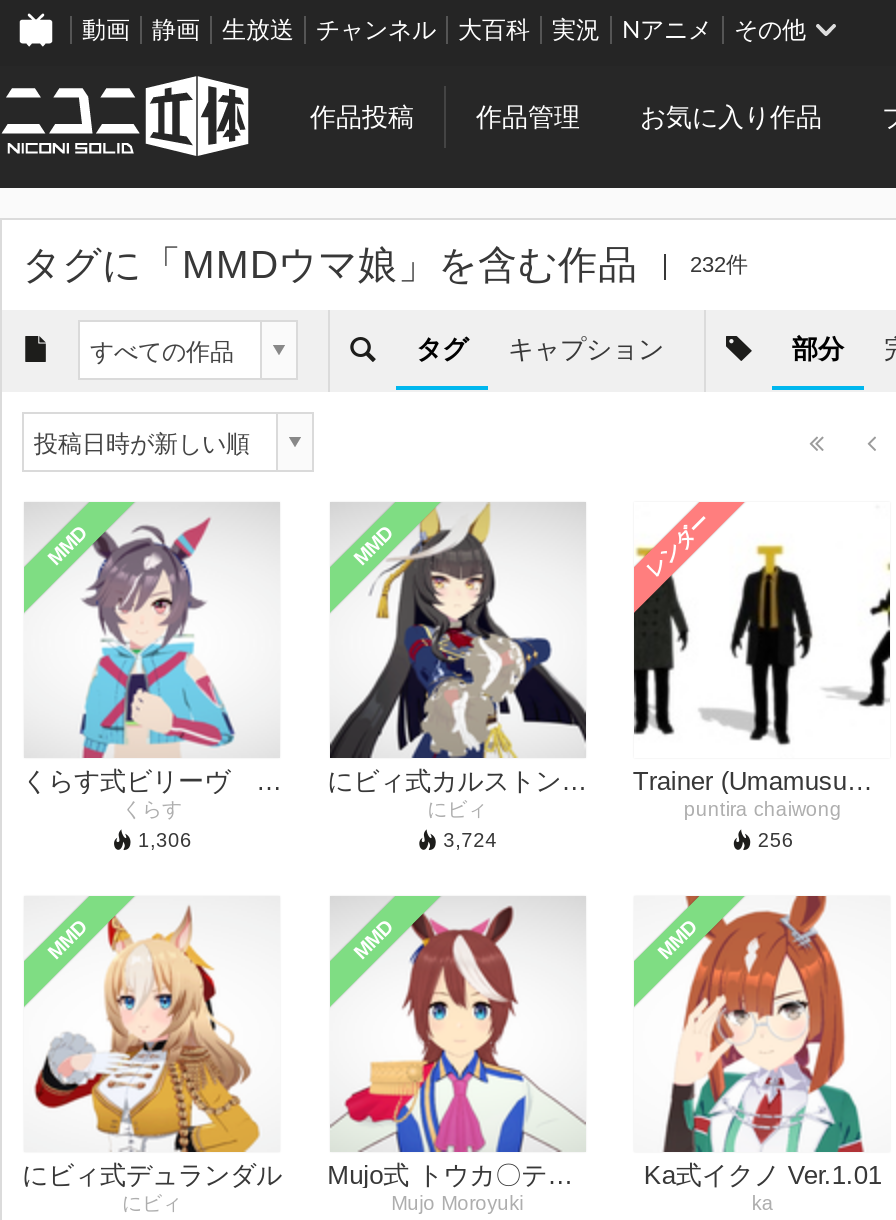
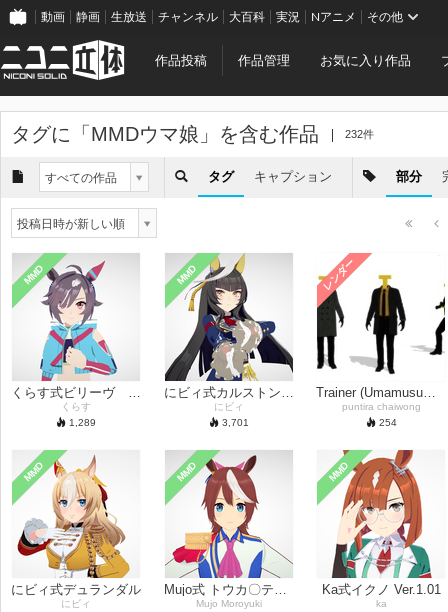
- 1,306
+ 1,289

- 3,724
+ 3,701

- 256
+ 254
